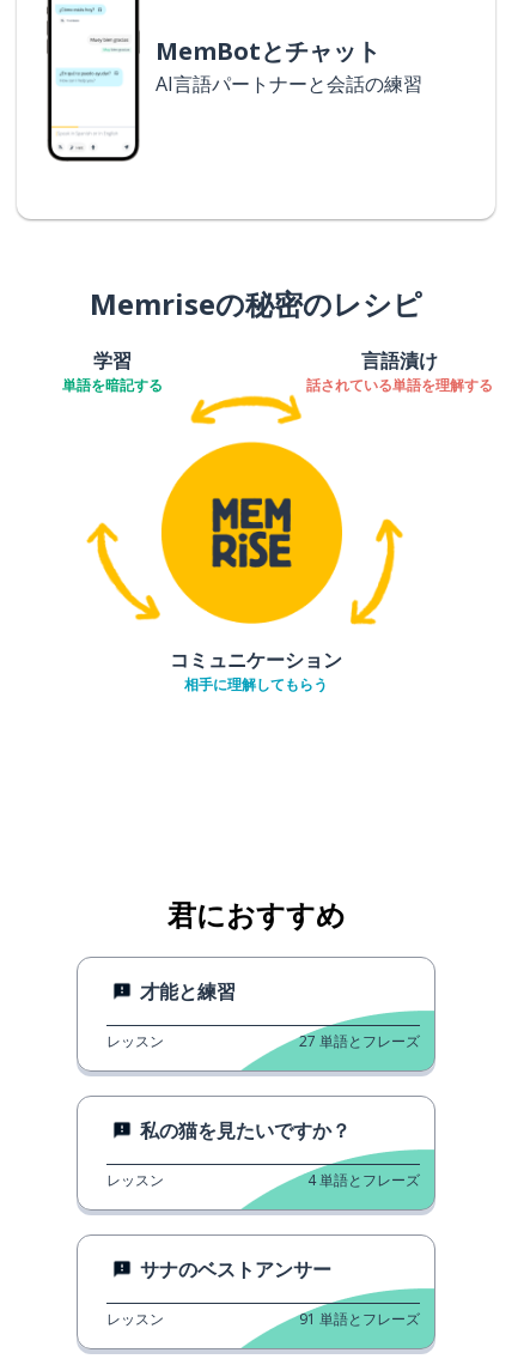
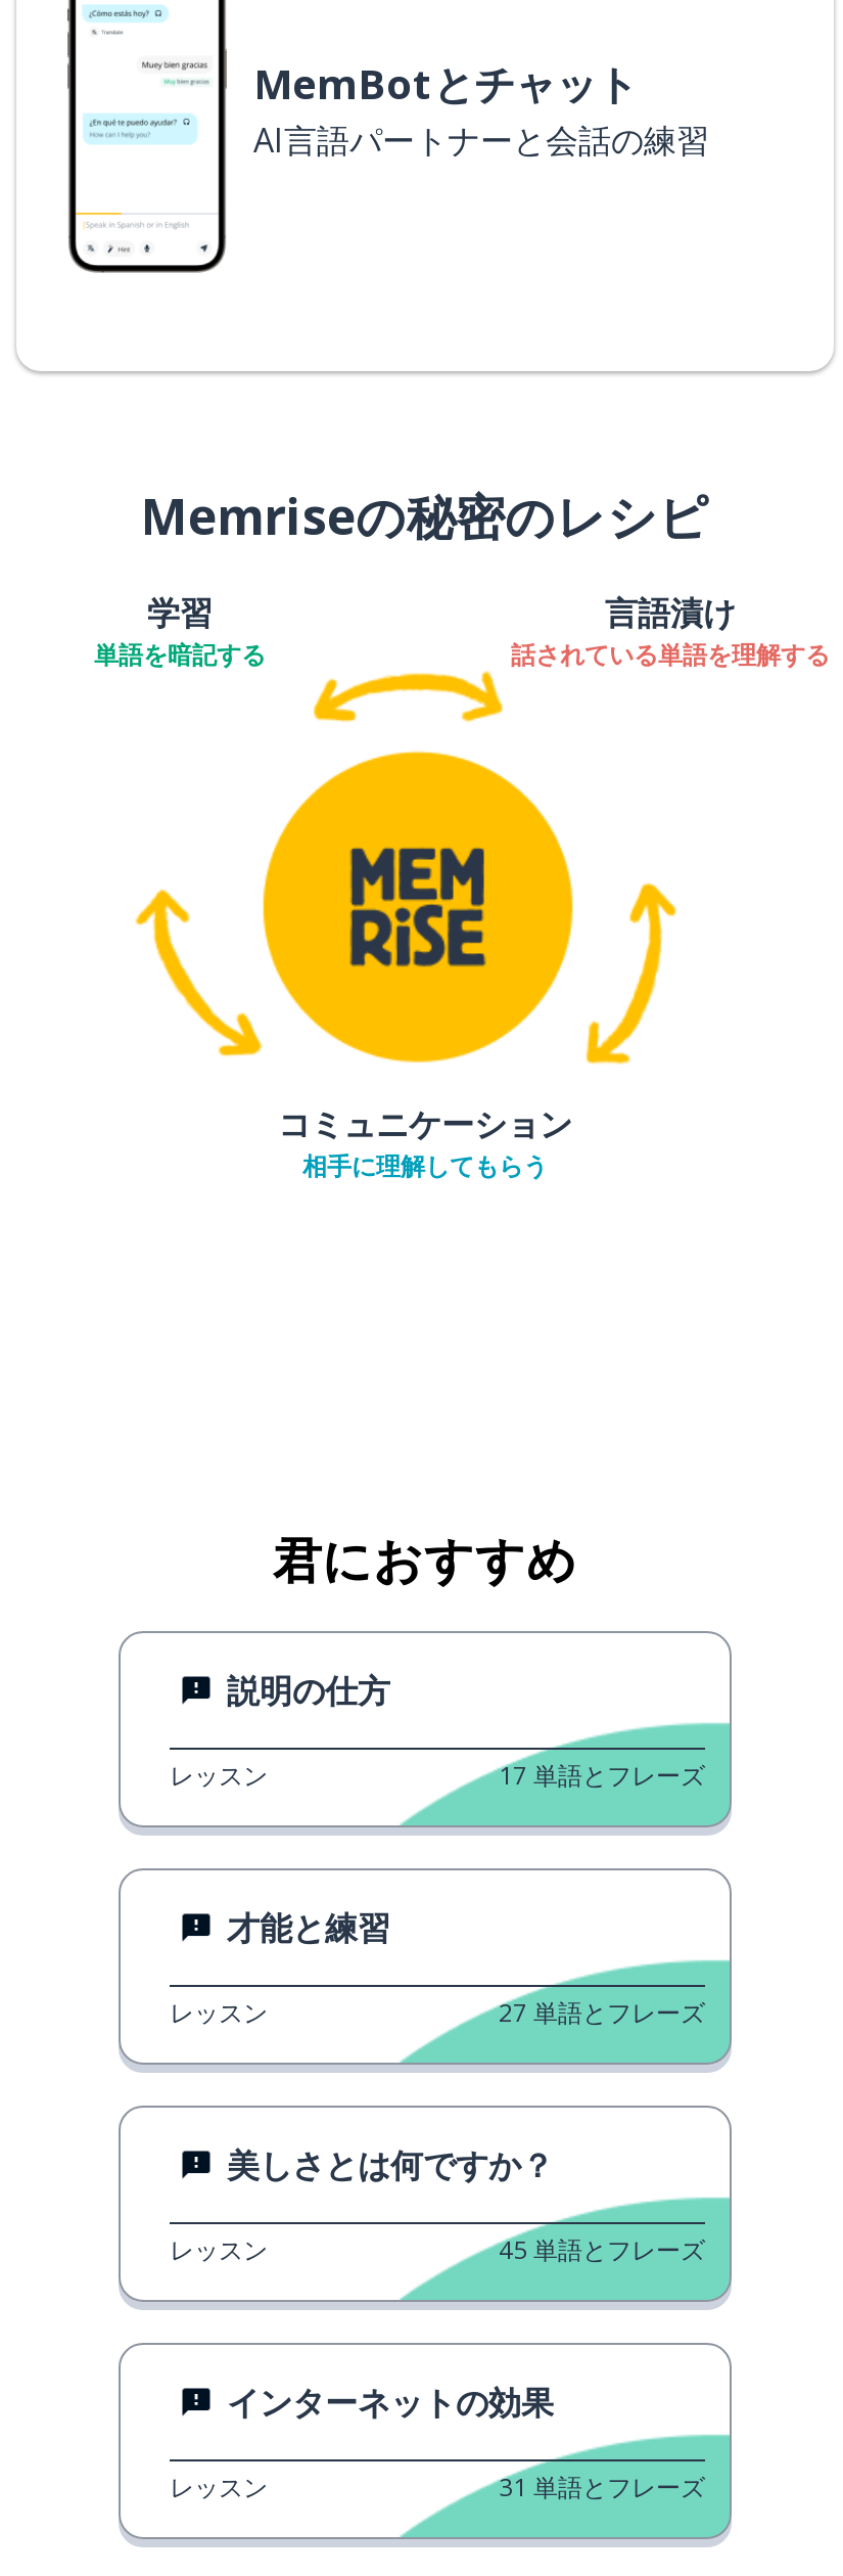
+ 説明の仕方
+ レッスン
+ 17 単語とフレーズ

- 私の猫を見たいですか？
+ 美しさとは何ですか？

- 4 単語とフレーズ
+ 45 単語とフレーズ

- サナのベストアンサー
+ インターネットの効果

- 91 単語とフレーズ
+ 31 単語とフレーズ
